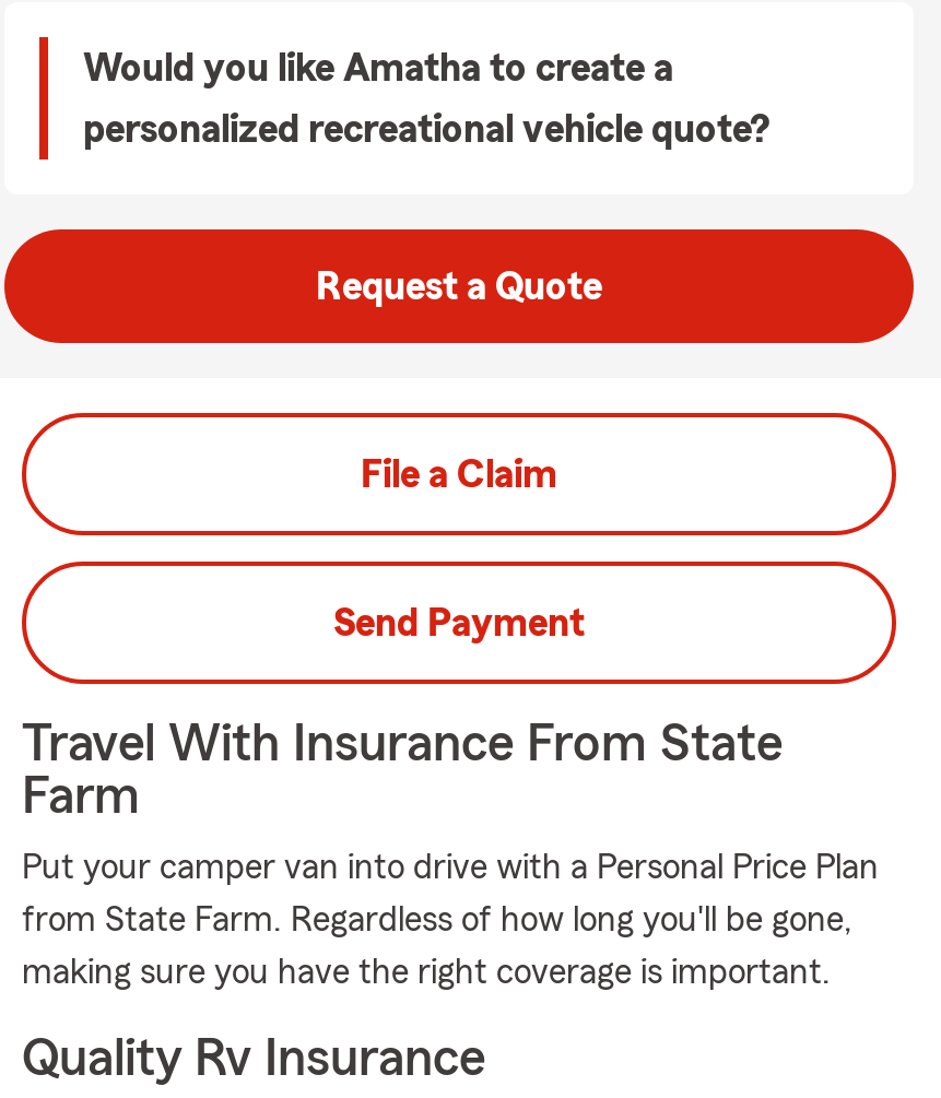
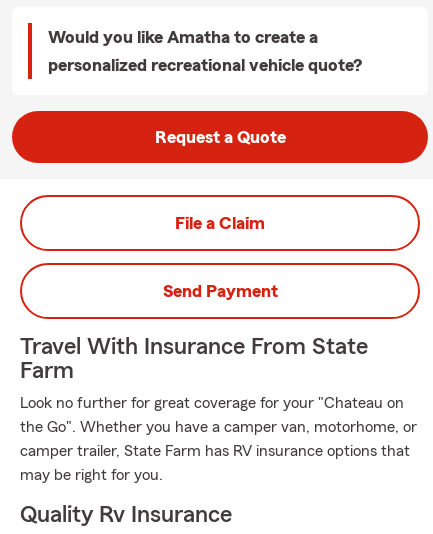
- Put your camper van into drive with a Personal Price Plan
- from State Farm. Regardless of how long you'll be gone,
- making sure you have the right coverage is important.
+ Look no further for great coverage for your "Chateau on
+ the Go". Whether you have a camper van, motorhome, or
+ camper trailer, State Farm has RV insurance options that
+ may be right for you.
